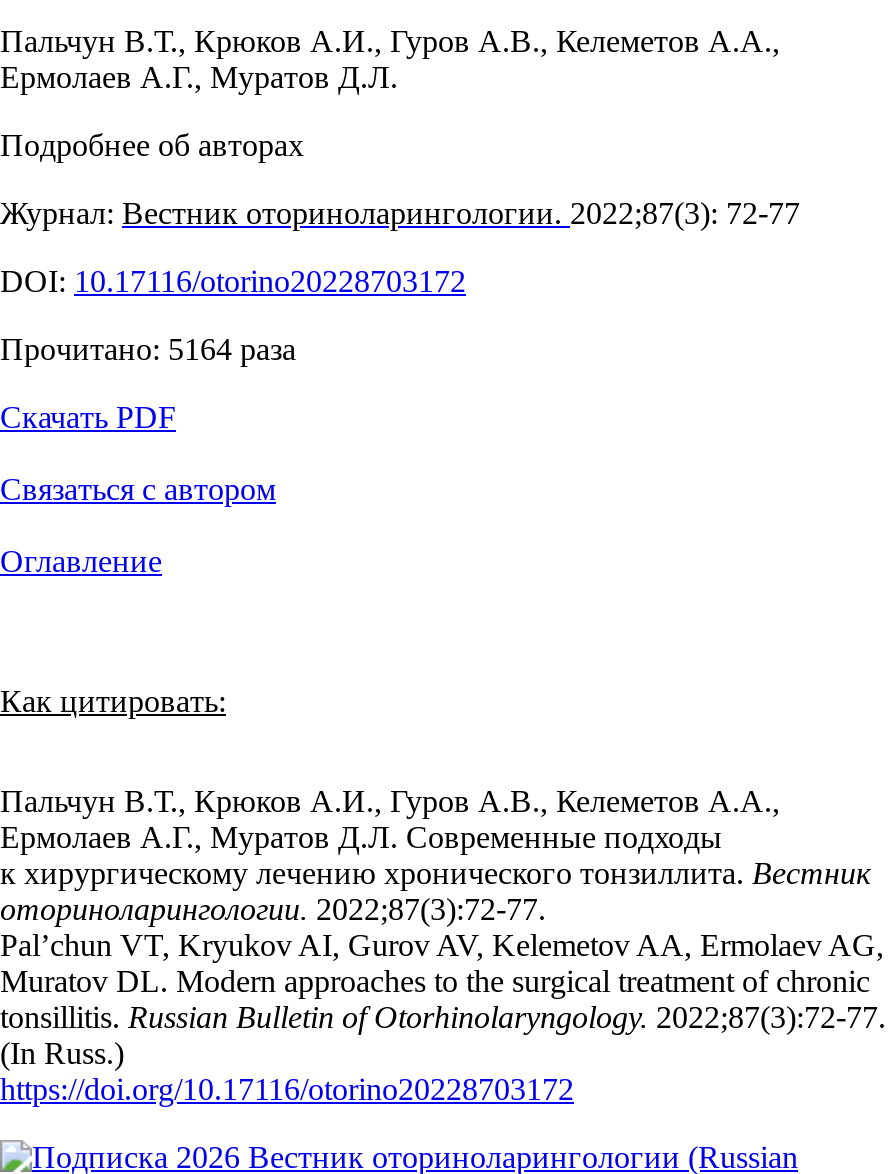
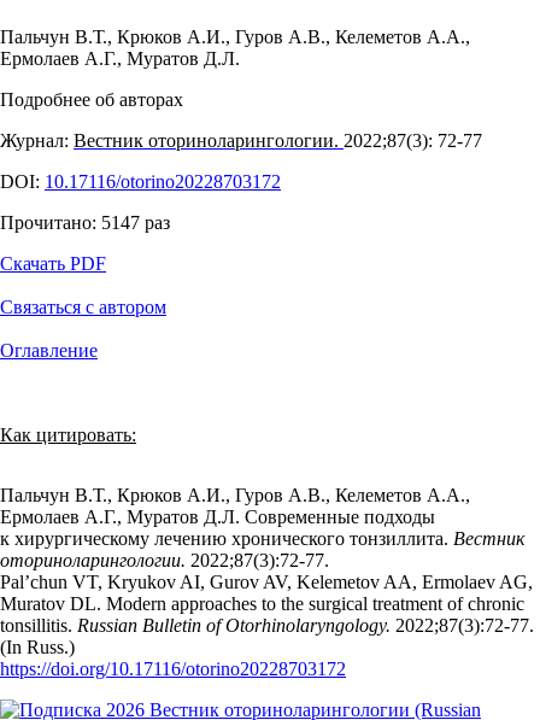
- Прочитано: 5164 раза
+ Прочитано: 5147 раз
